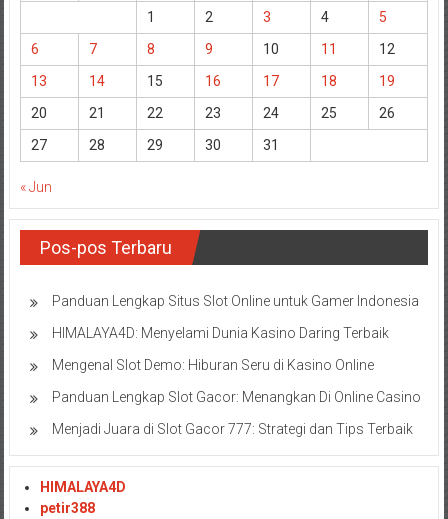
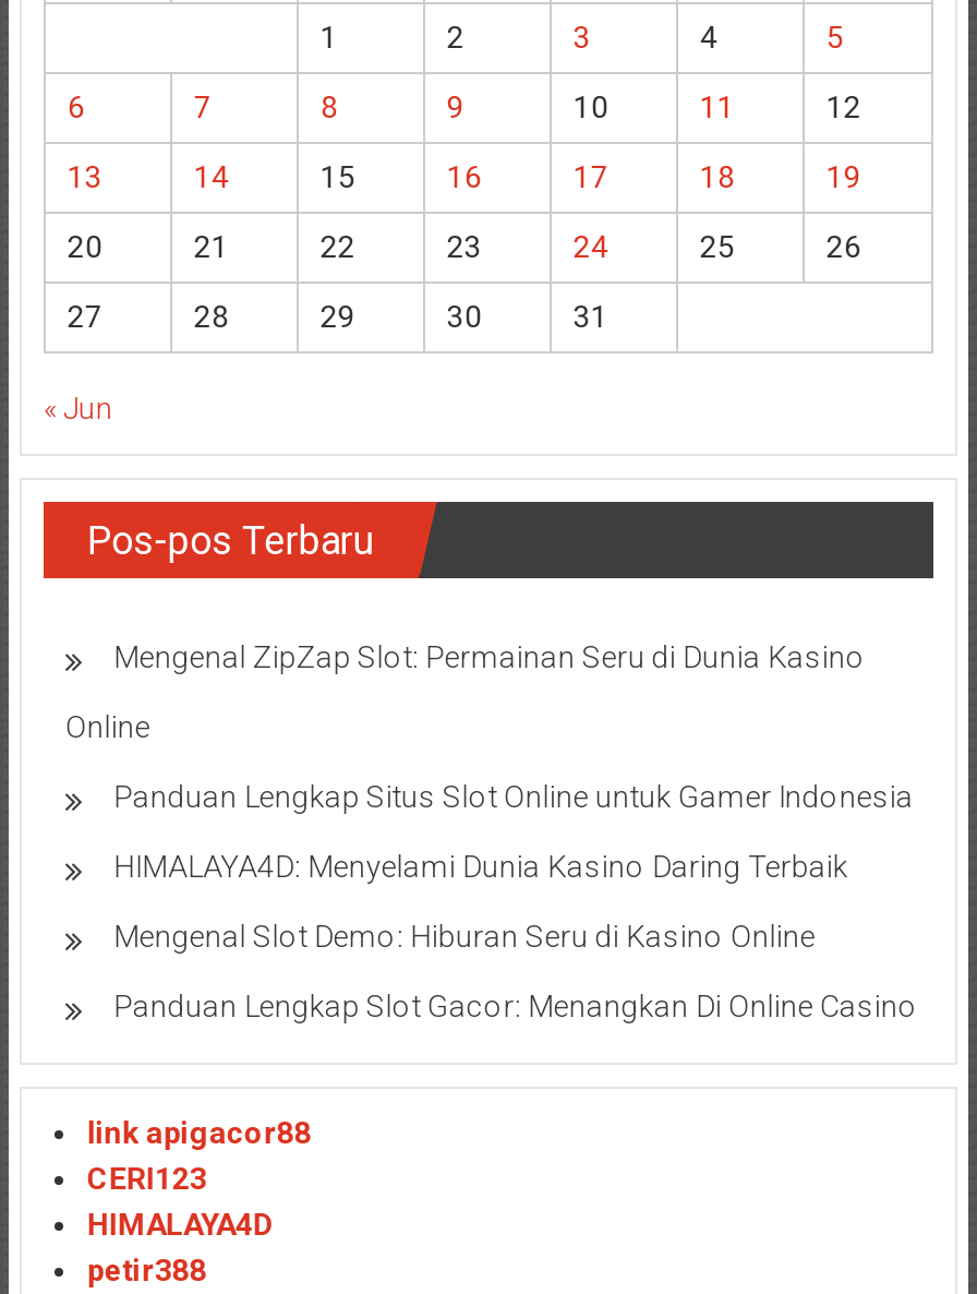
+ Mengenal ZipZap Slot: Permainan Seru di Dunia Kasino
+ Online

- Menjadi Juara di Slot Gacor 777: Strategi dan Tips Terbaik
+ link apigacor88
+ CERI123
